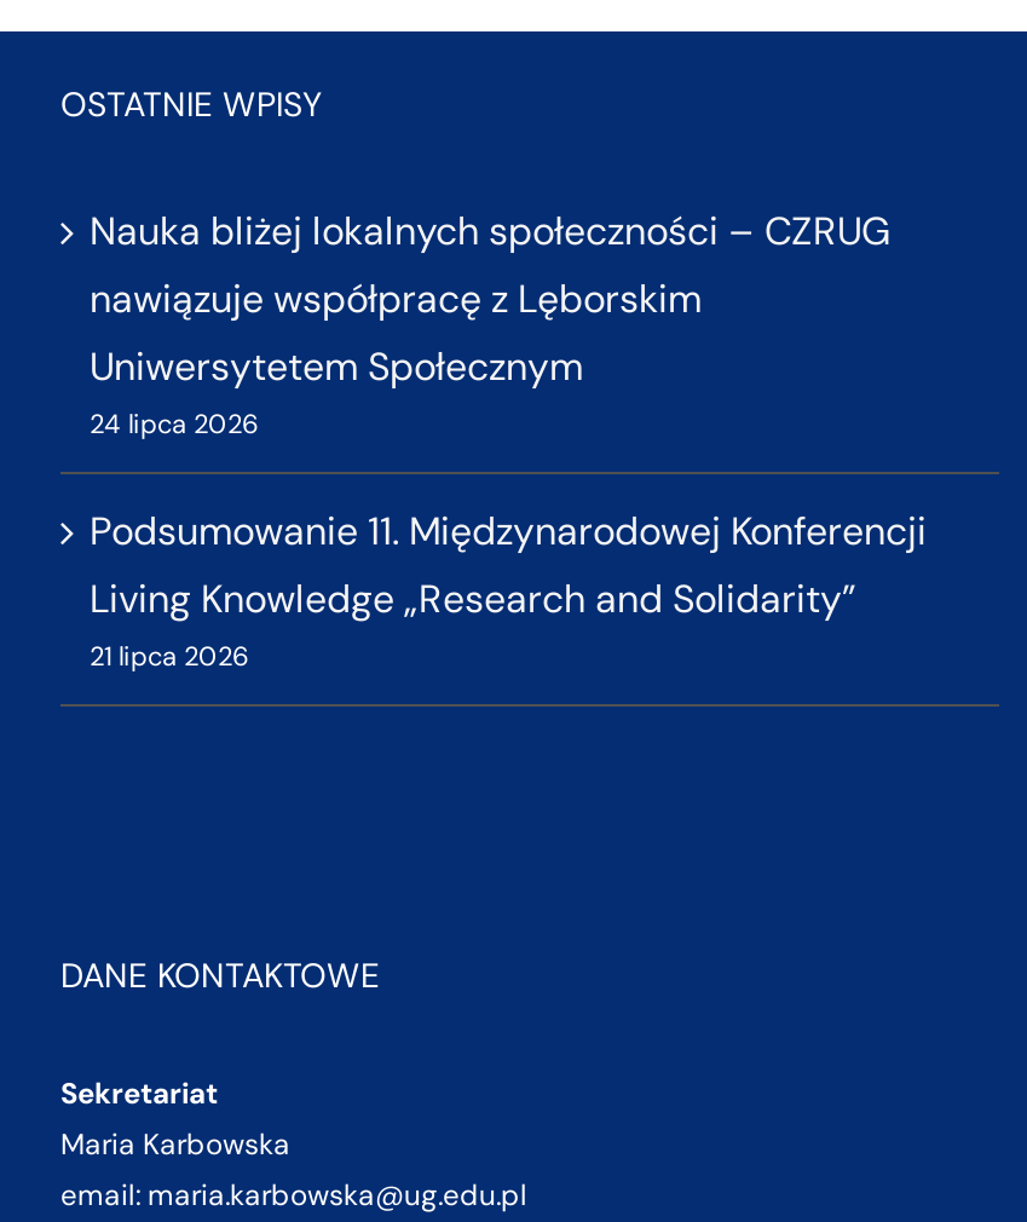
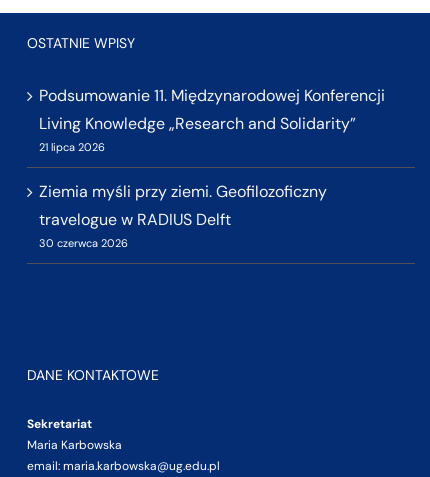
- Nauka bliżej lokalnych społeczności – CZRUG
- nawiązuje współpracę z Lęborskim
- Uniwersytetem Społecznym
- 24 lipca 2026

moved up: Podsumowanie 11. Międzynarodowej Konferencji | Living Knowledge „Research and Solidarity” | 21 lipca 2026

+ Ziemia myśli przy ziemi. Geofilozoficzny
+ travelogue w RADIUS Delft
+ 30 czerwca 2026
